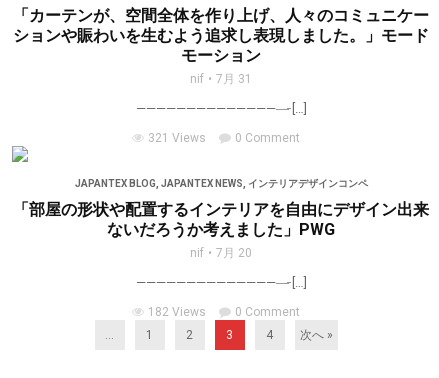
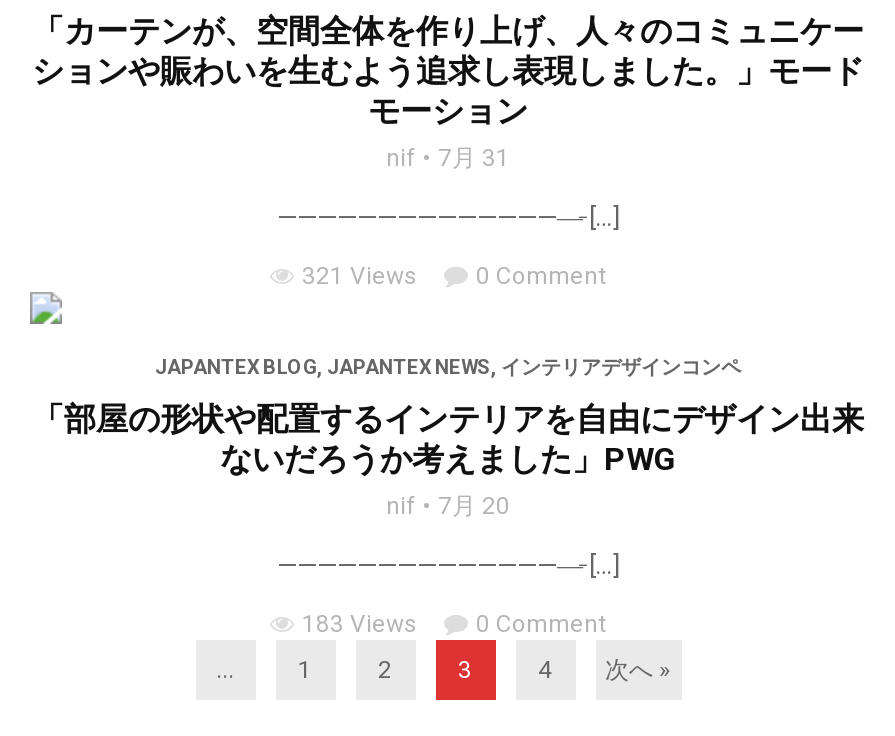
- 182 Views
+ 183 Views
